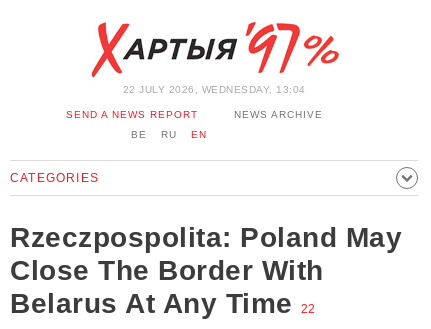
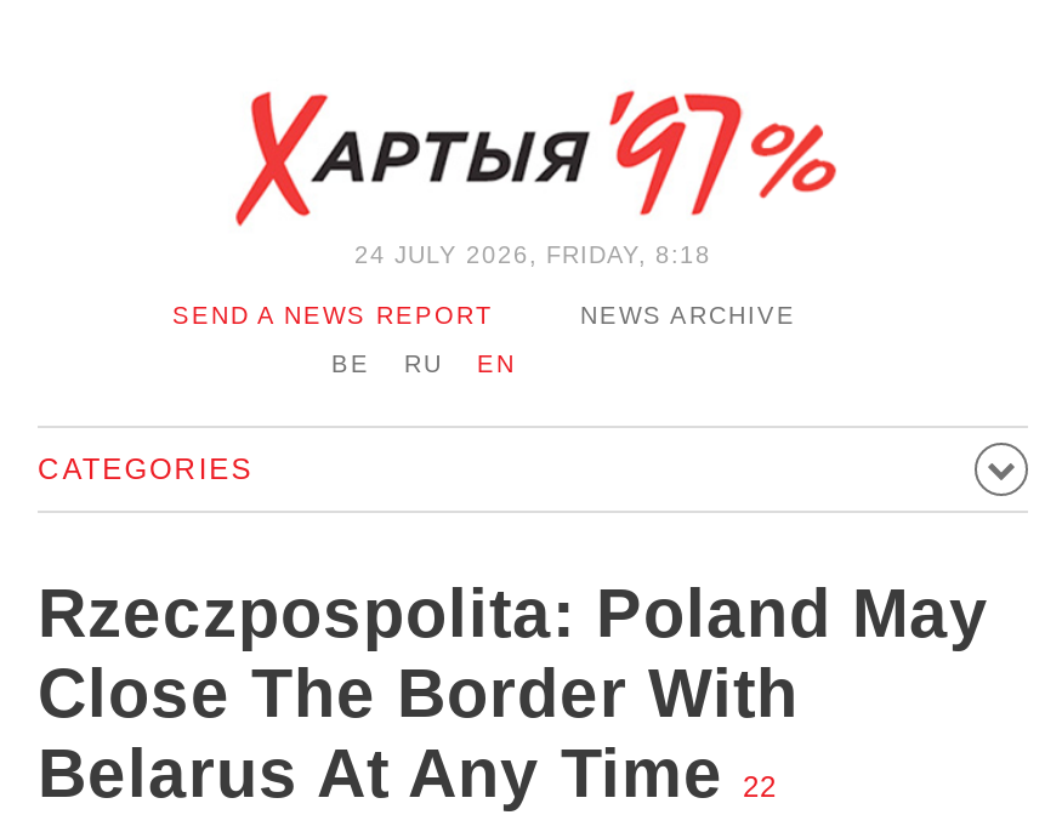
- 22 JULY 2026, WEDNESDAY, 13:04
+ 24 JULY 2026, FRIDAY, 8:18
